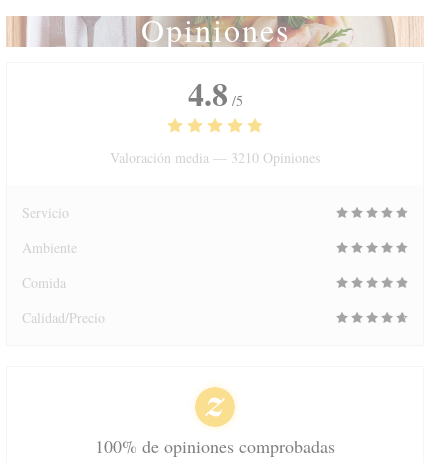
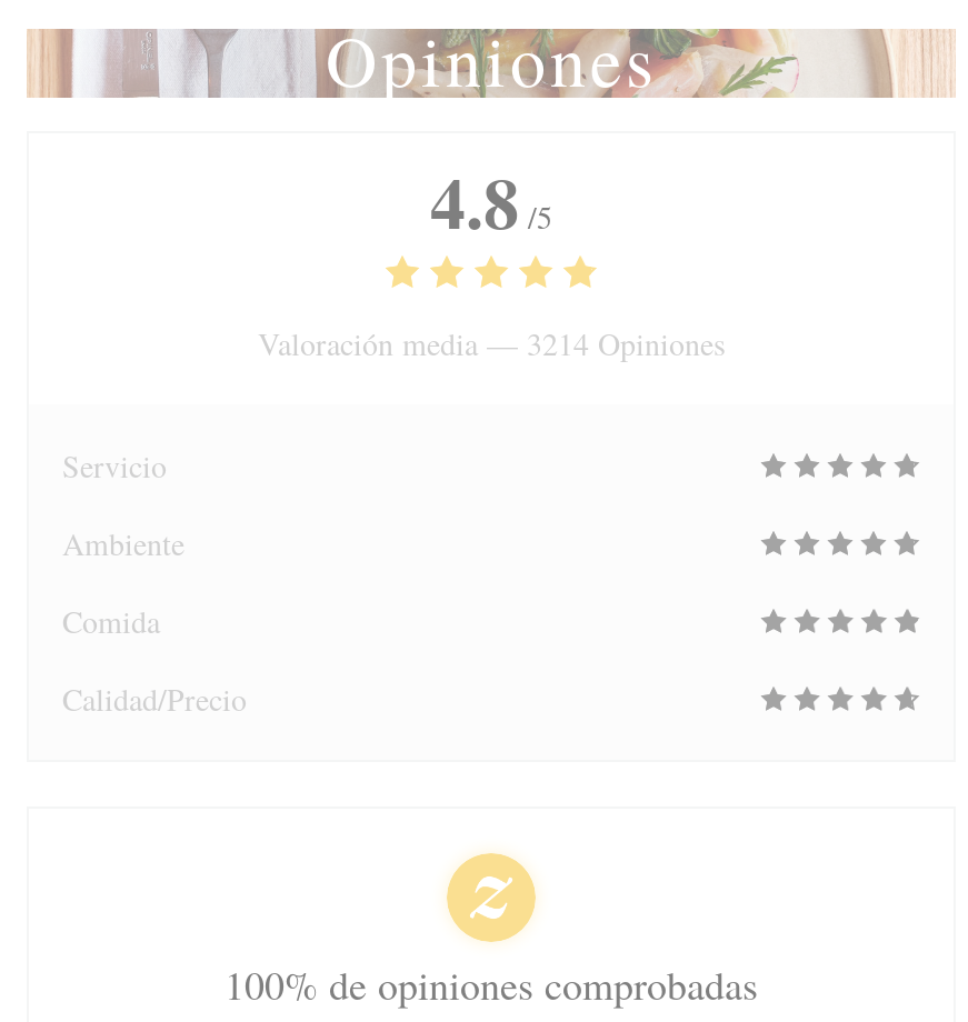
- Valoración media — 3210 Opiniones
+ Valoración media — 3214 Opiniones
